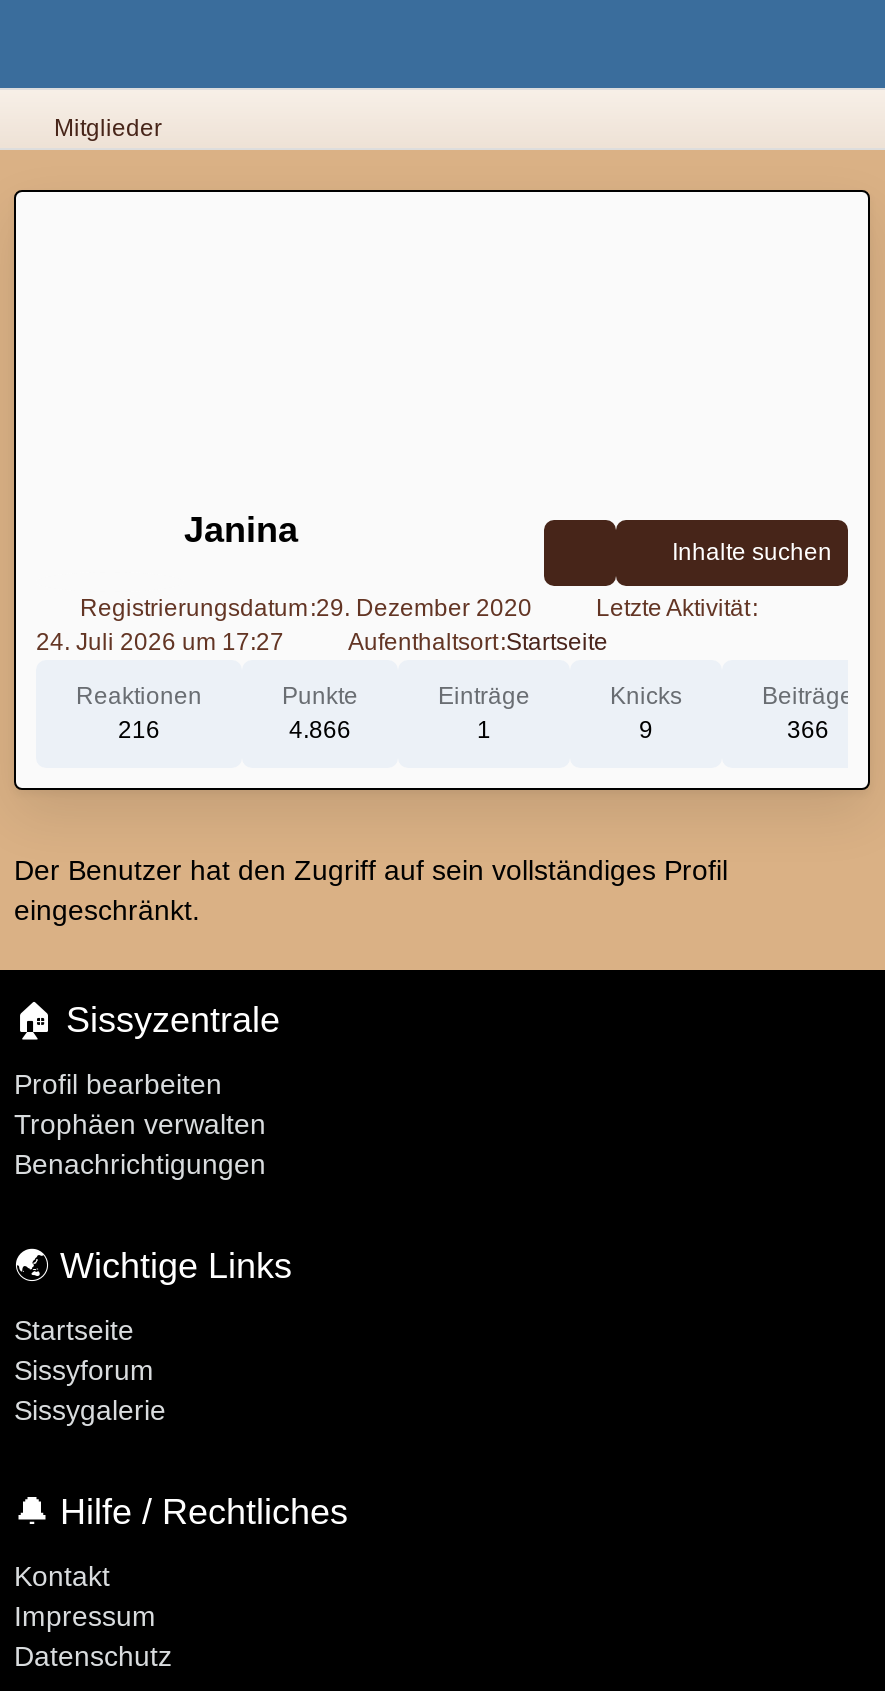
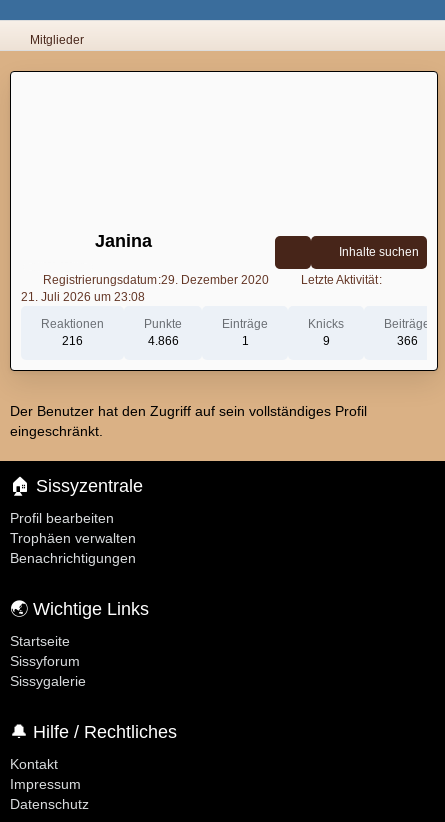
- 24. Juli 2026 um 17:27
- Aufenthaltsort Startseite
+ 21. Juli 2026 um 23:08
